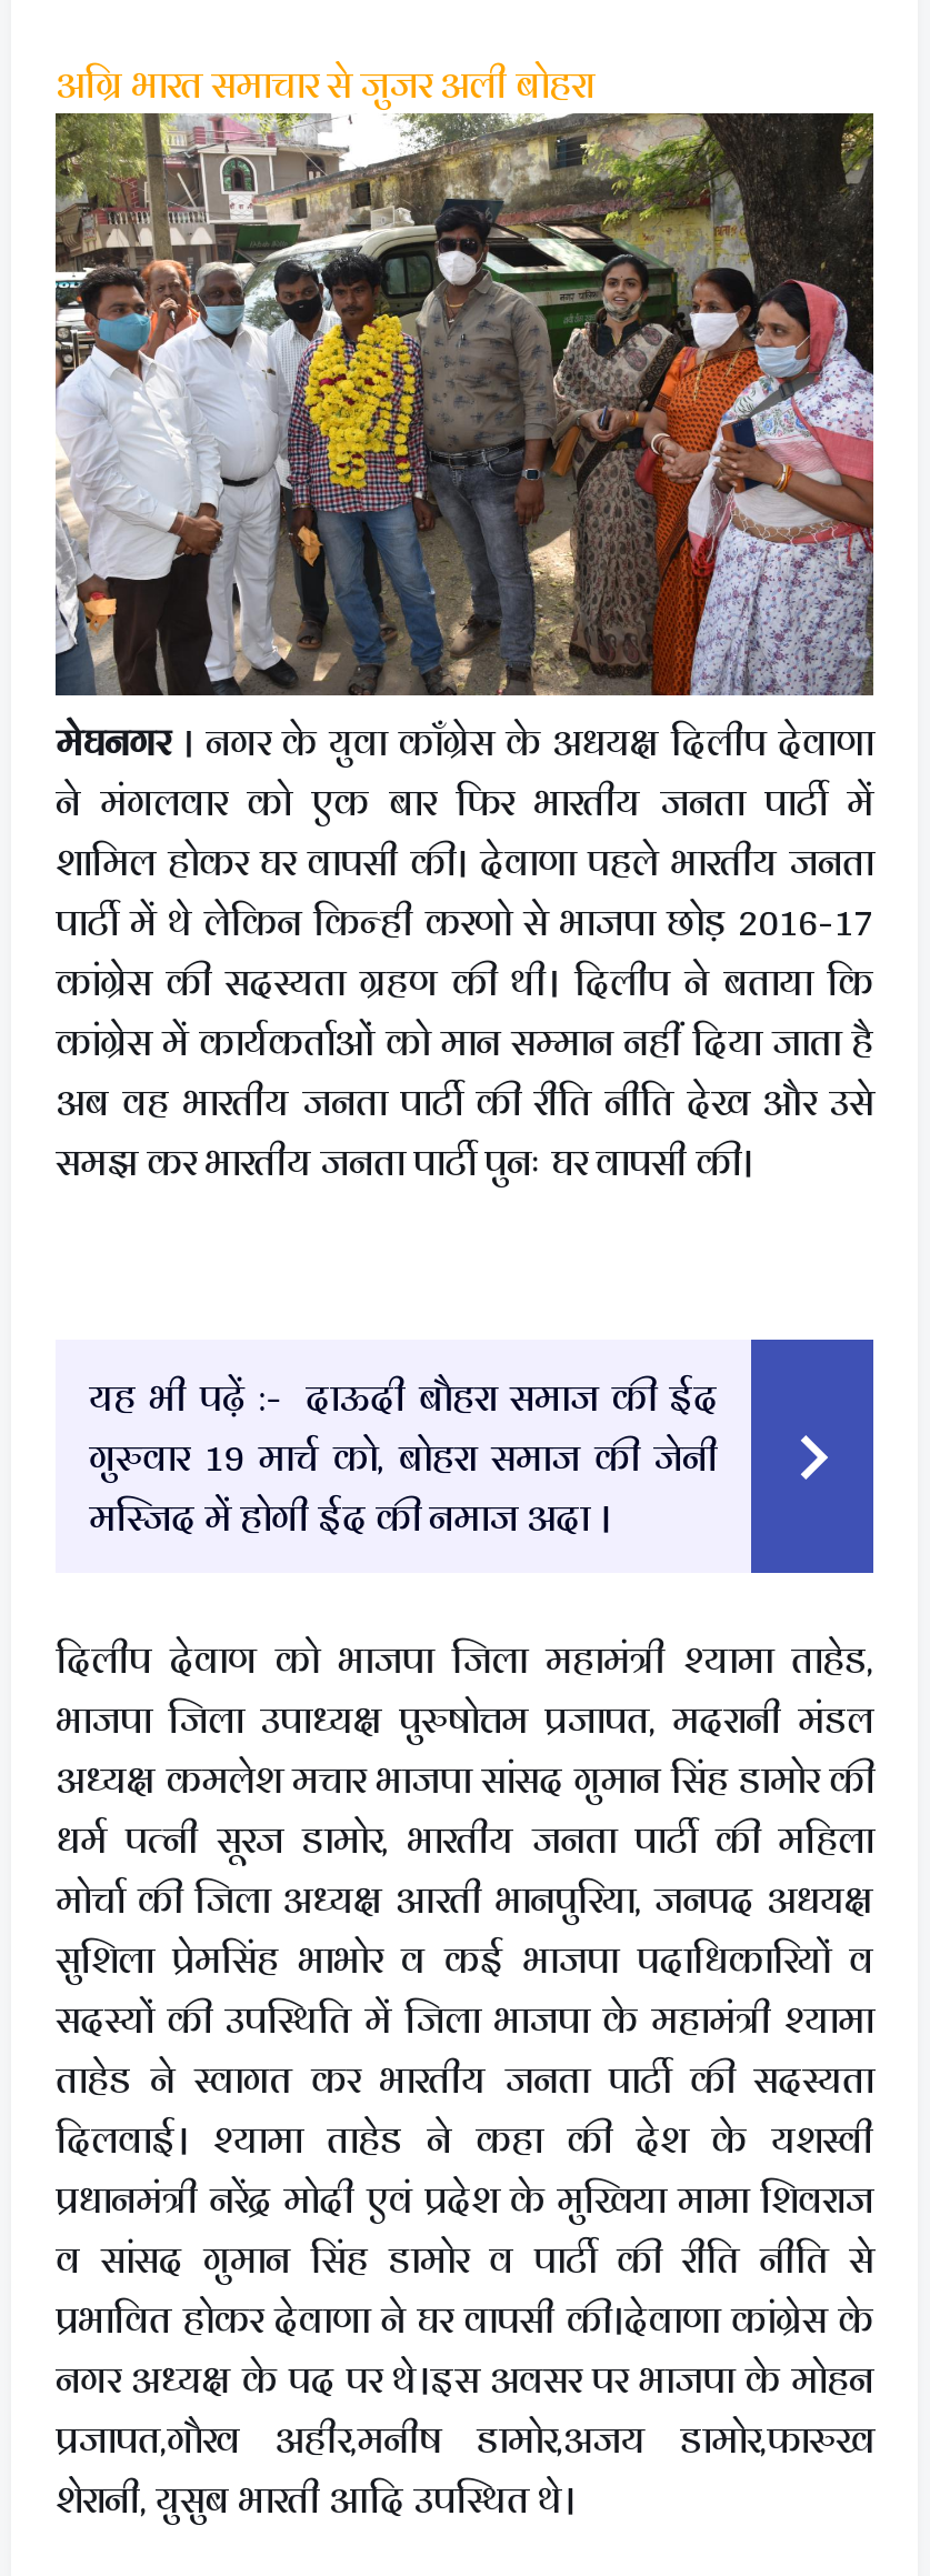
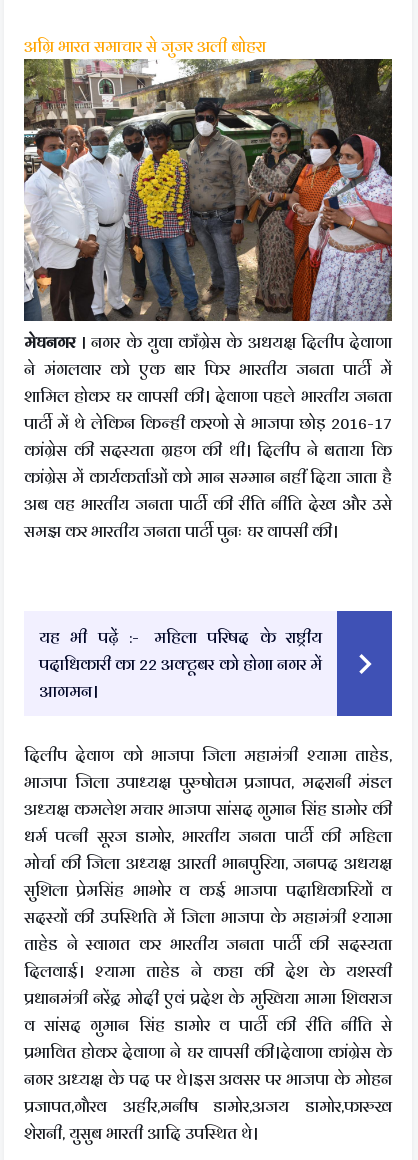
- यह भी पढ़ें :- दाऊदी बौहरा समाज की ईद
- गुरुवार 19 मार्च को, बोहरा समाज की जेनी
- मस्जिद में होगी ईद की नमाज अदा ।
+ यह भी पढ़ें :- महिला परिषद के राष्ट्रीय
+ पदाधिकारी का 22 अक्टूबर को होगा नगर में
+ आगमन।
